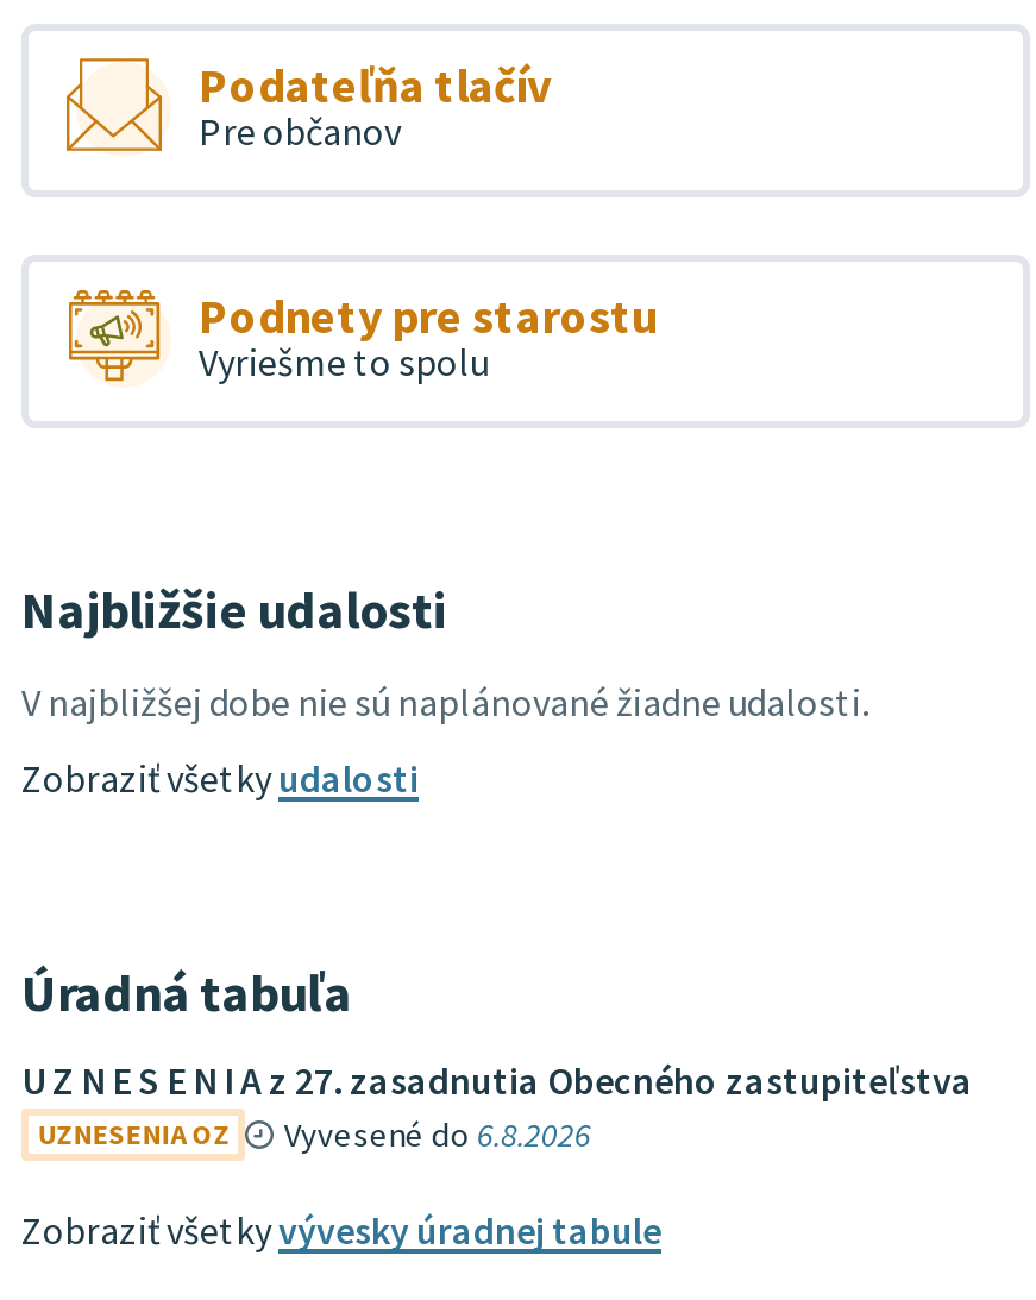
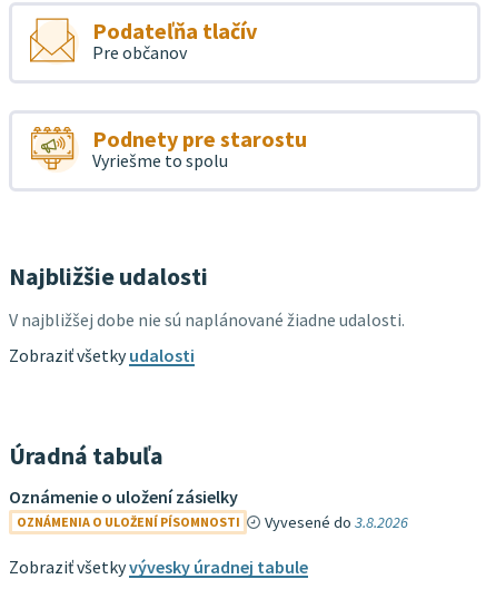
- U Z N E S E N I A z 27. zasadnutia Obecného zastupiteľstva
- UZNESENIA OZ
- Vyvesené do 6.8.2026
+ Oznámenie o uložení zásielky
+ OZNÁMENIA O ULOŽENÍ PÍSOMNOSTI
+ Vyvesené do 3.8.2026
